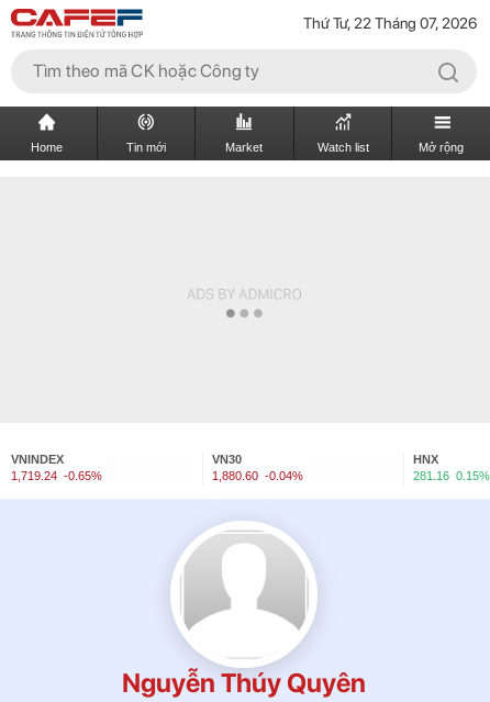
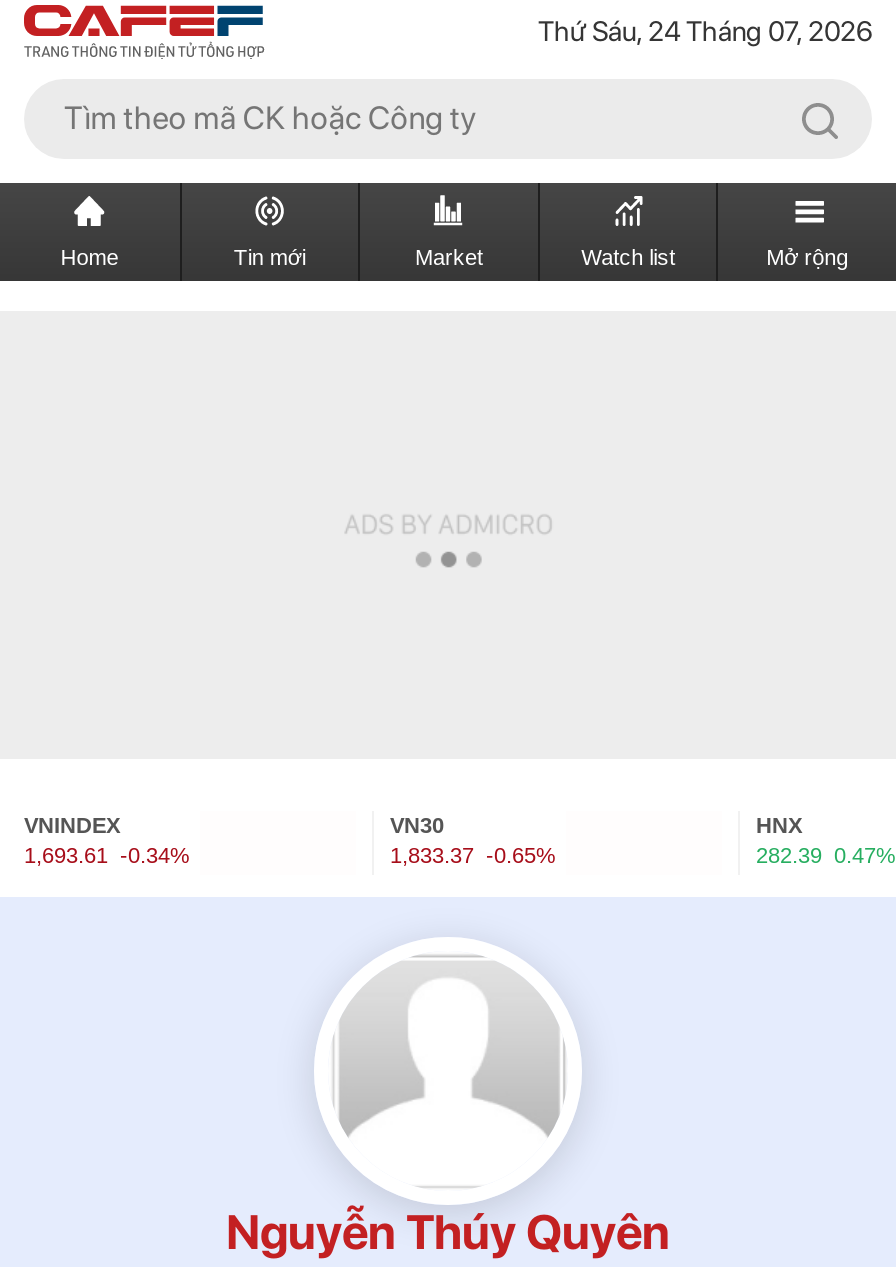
- Thứ Tư, 22 Tháng 07, 2026
+ Thứ Sáu, 24 Tháng 07, 2026

- 1,719.24 -0.65%
+ 1,693.61 -0.34%

- 1,880.60 -0.04%
+ 1,833.37 -0.65%

- 281.16 0.15%
+ 282.39 0.47%
